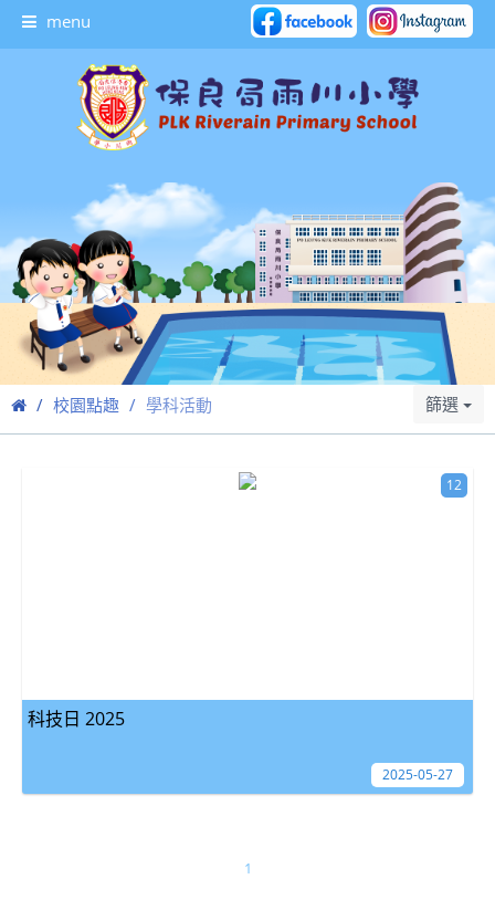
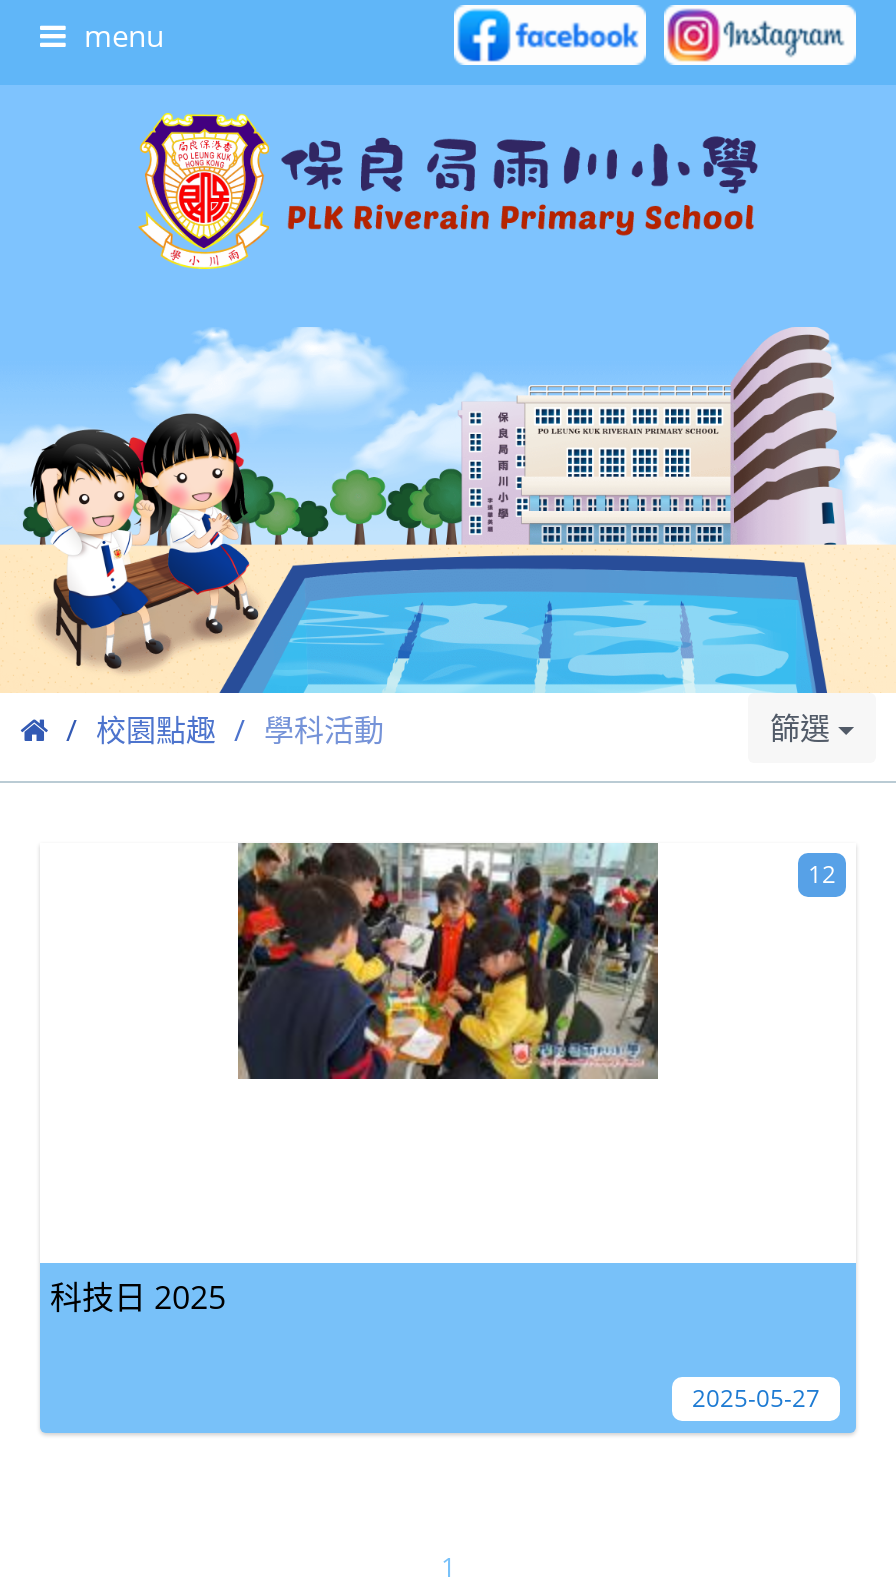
+ [image]
